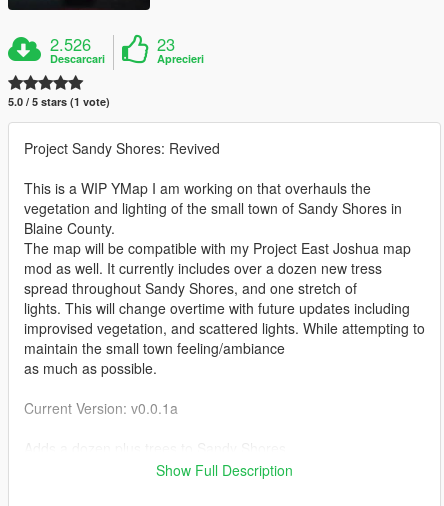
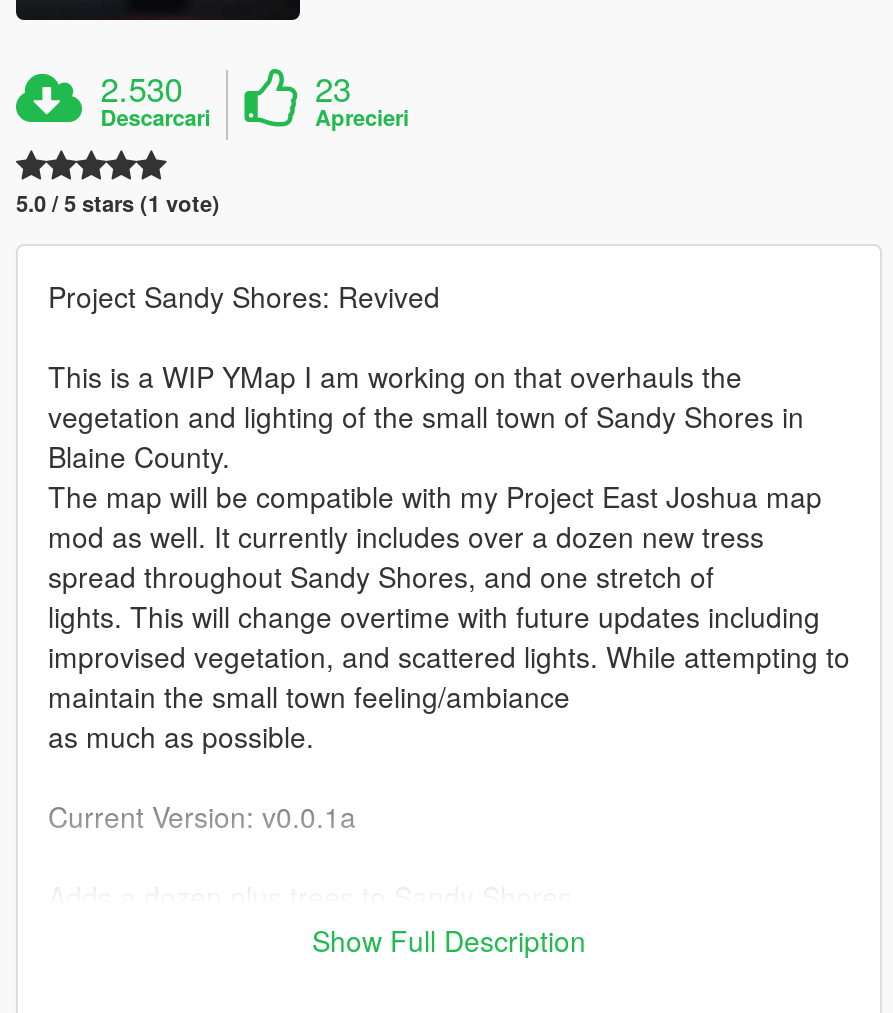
- 2.526
+ 2.530
